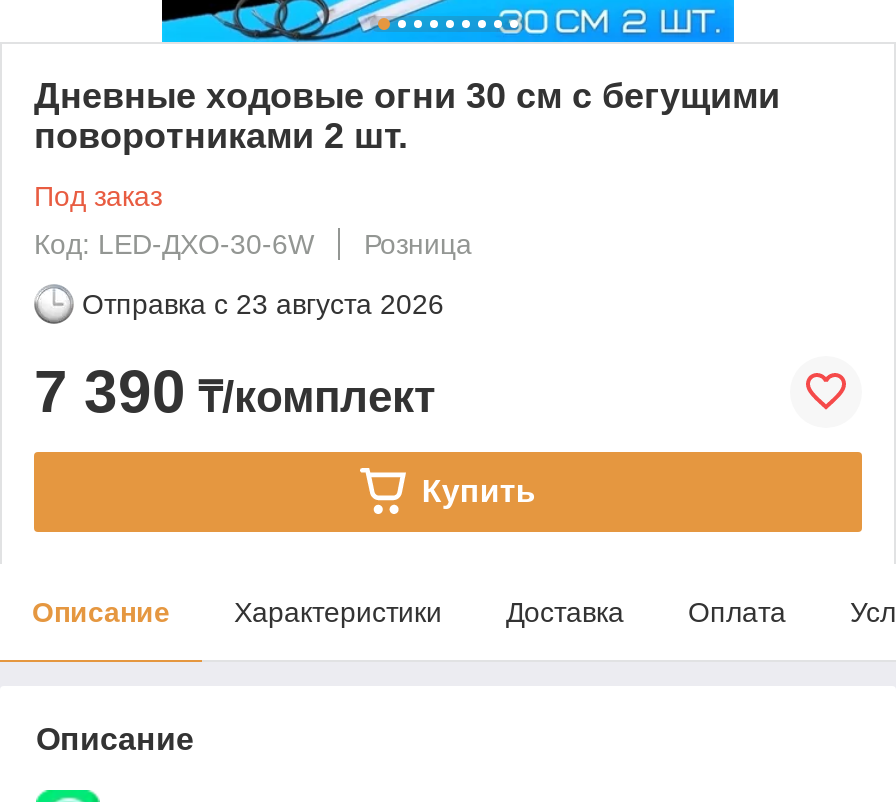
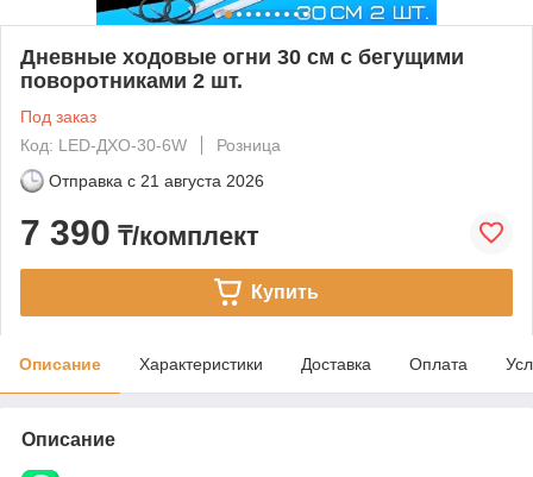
- Отправка с 23 августа 2026
+ Отправка с 21 августа 2026
